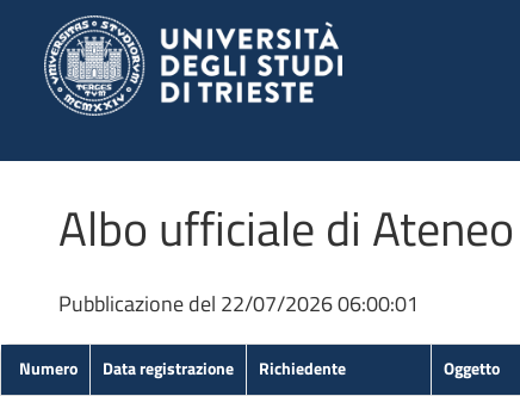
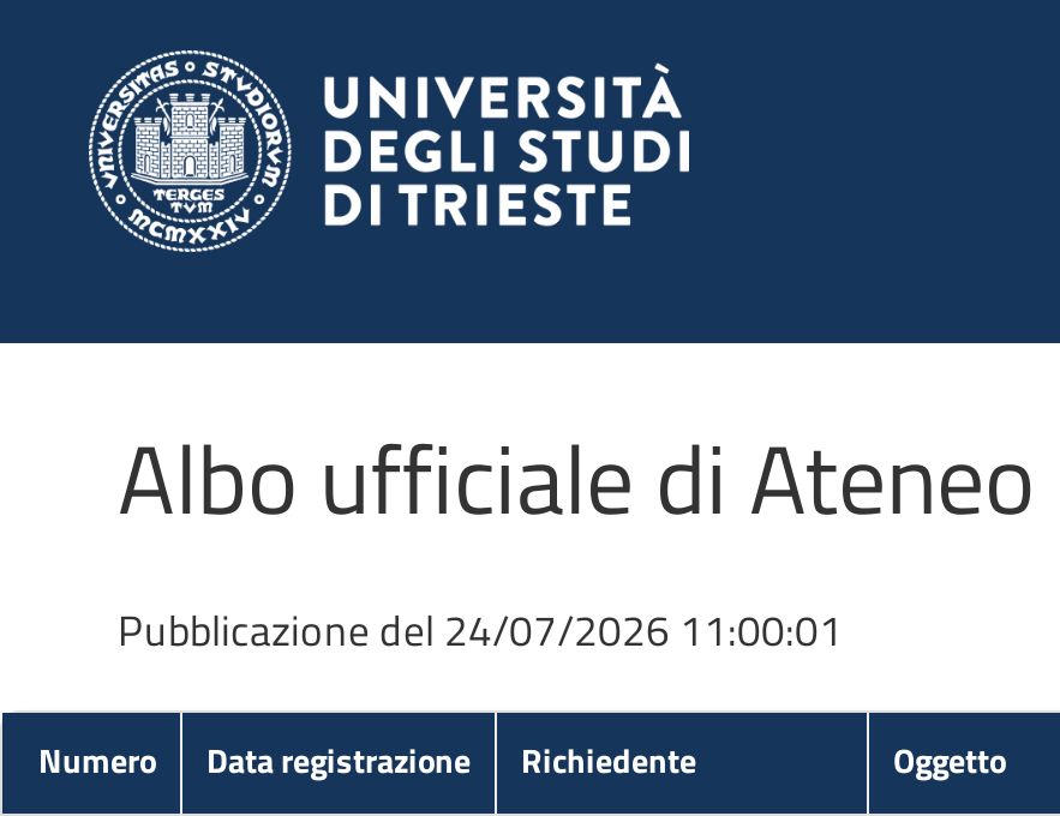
- Pubblicazione del 22/07/2026 06:00:01
+ Pubblicazione del 24/07/2026 11:00:01
